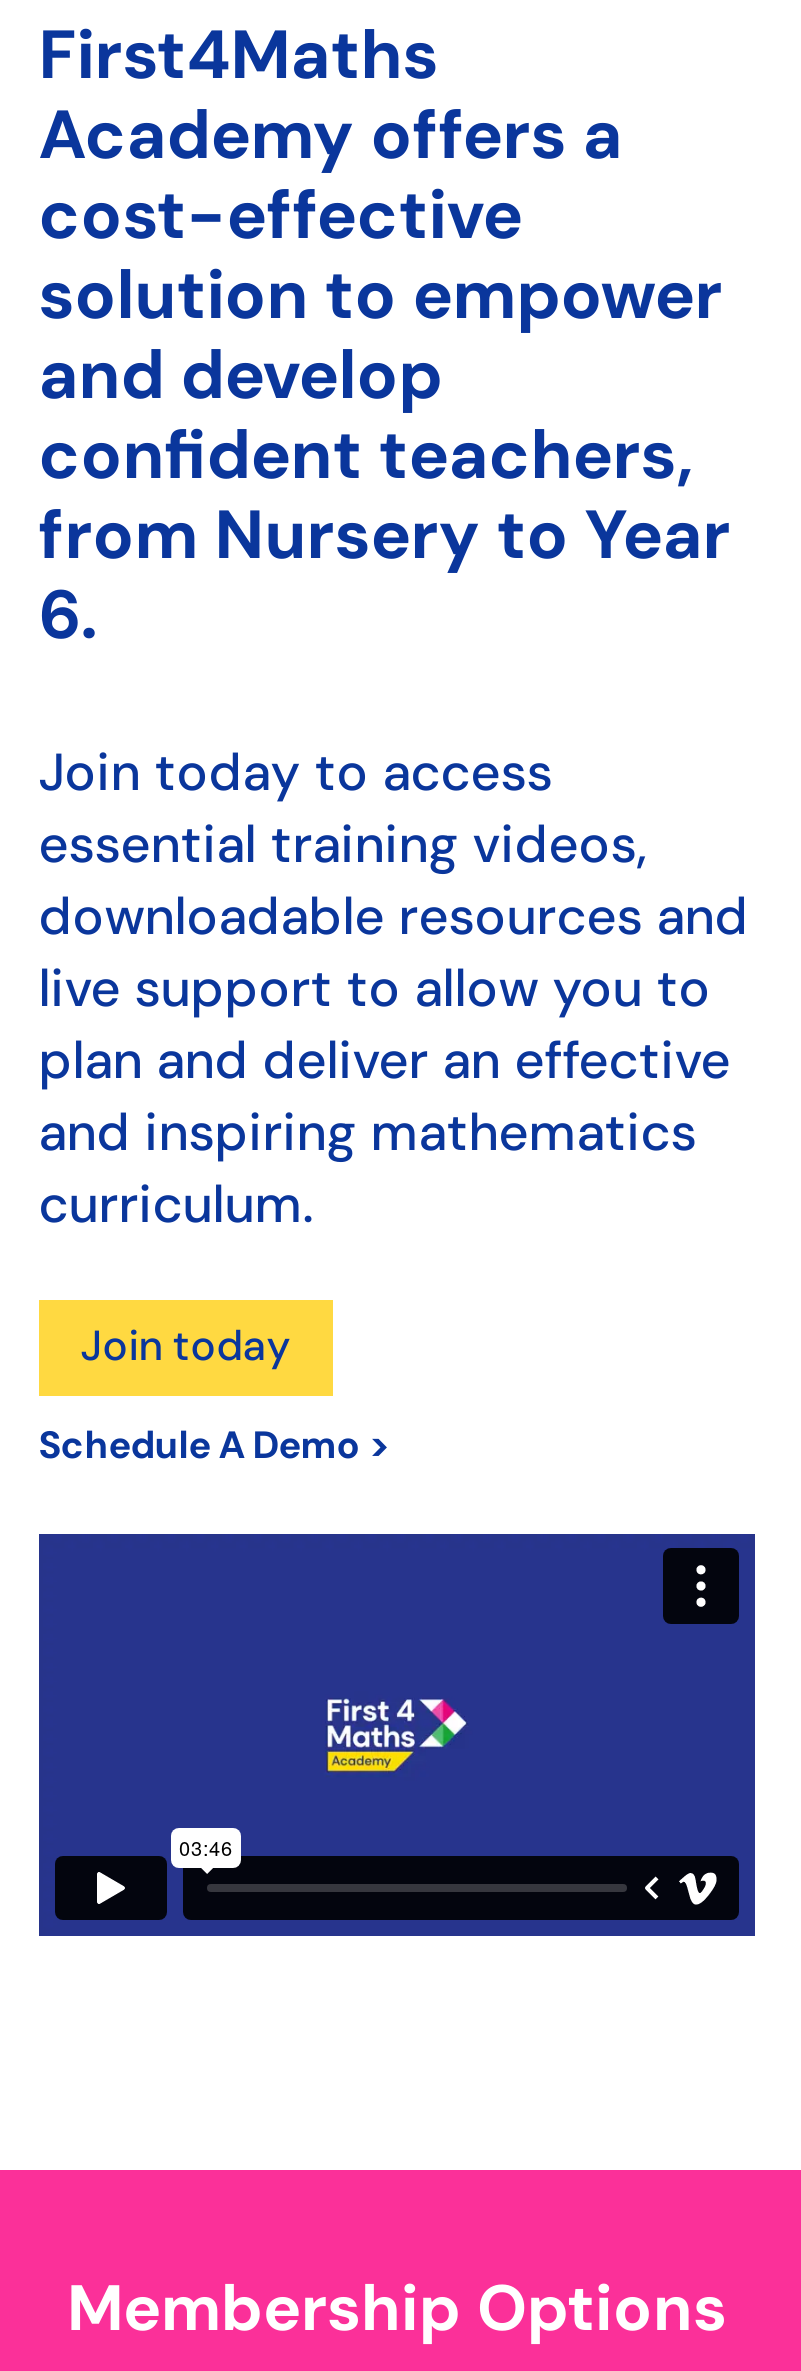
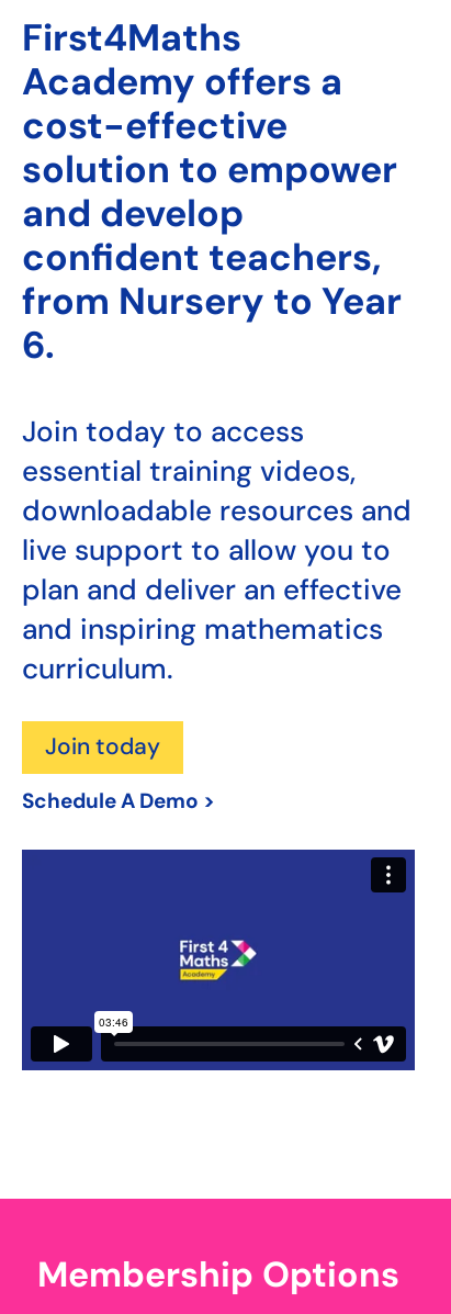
- [image]
+ [image]
